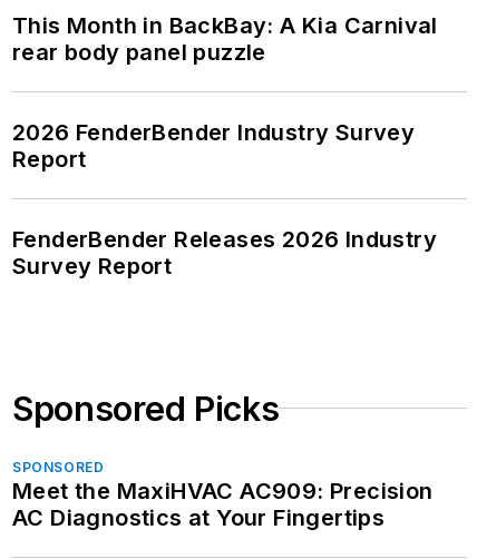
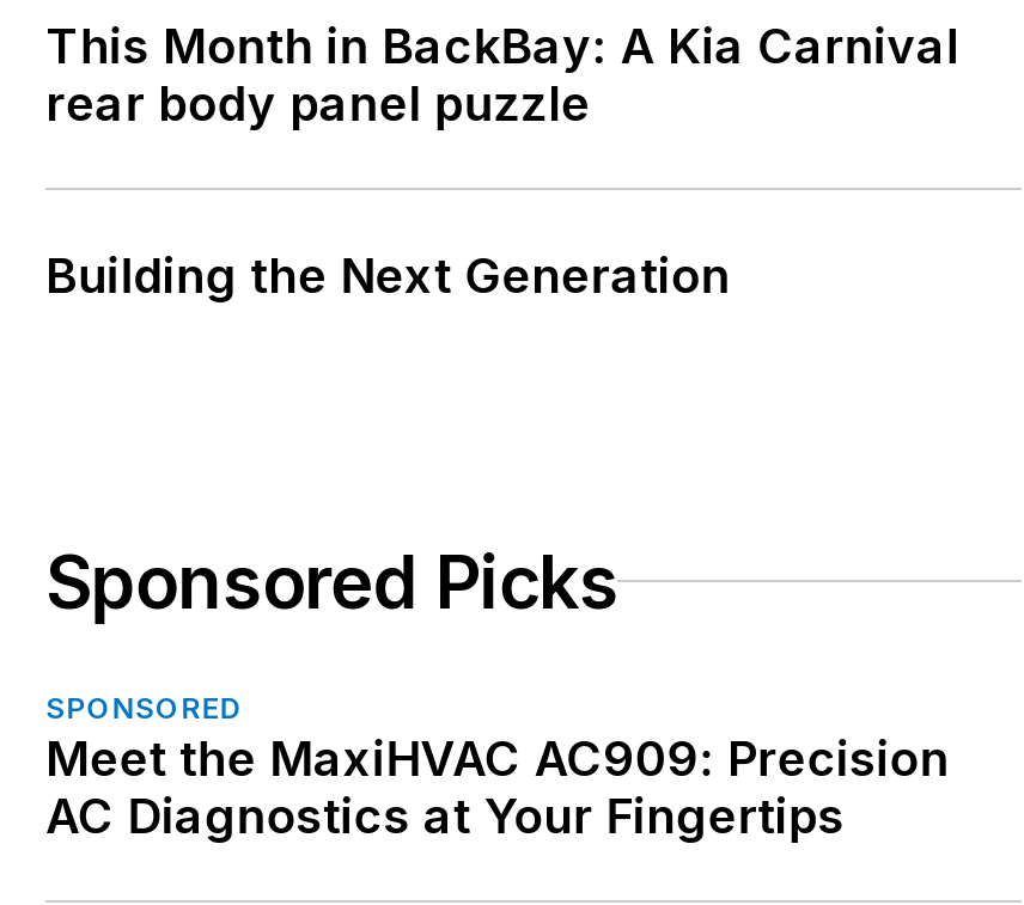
- 2026 FenderBender Industry Survey
- Report
- FenderBender Releases 2026 Industry
- Survey Report
+ Building the Next Generation
